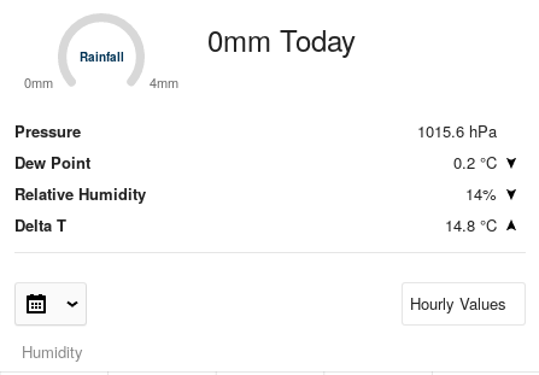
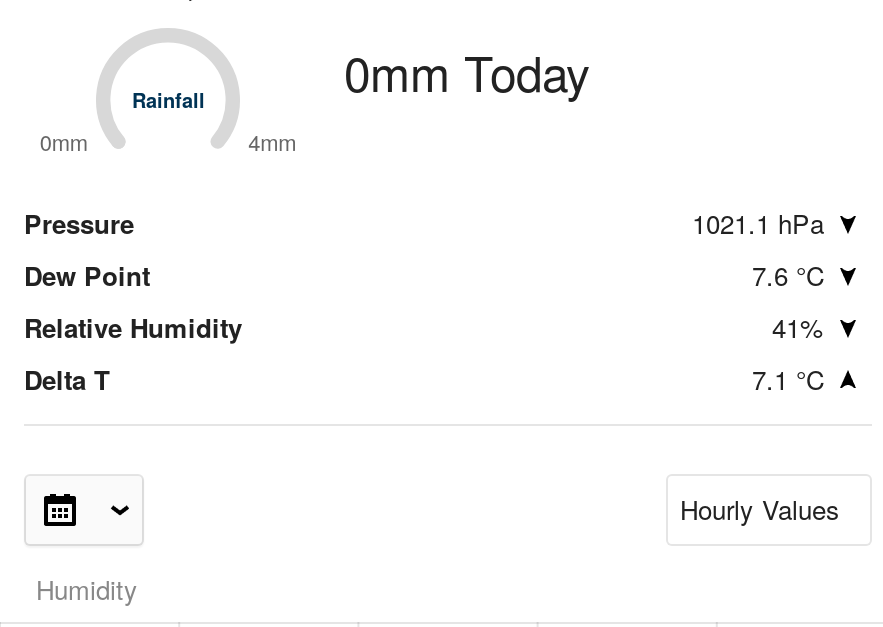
- 1015.6 hPa
+ 1021.1 hPa

- 0.2 °C
+ 7.6 °C

- 14%
+ 41%

- 14.8 °C
+ 7.1 °C
